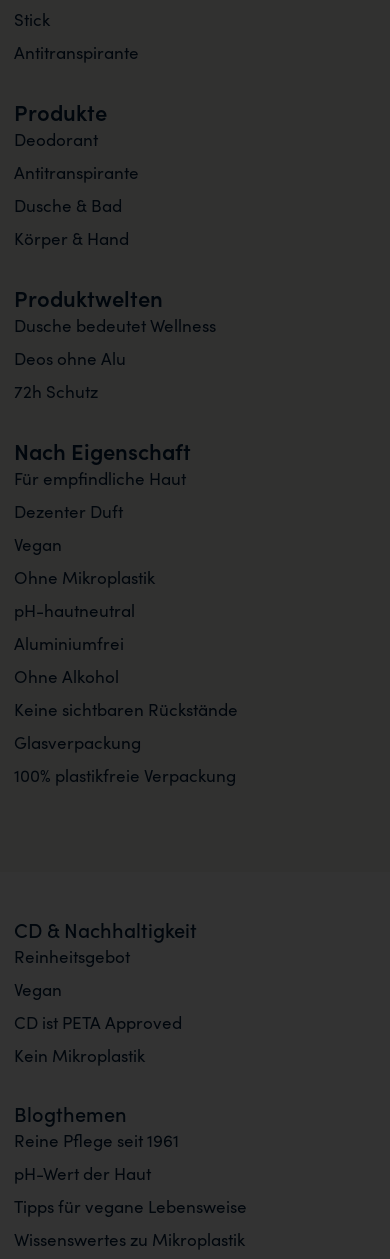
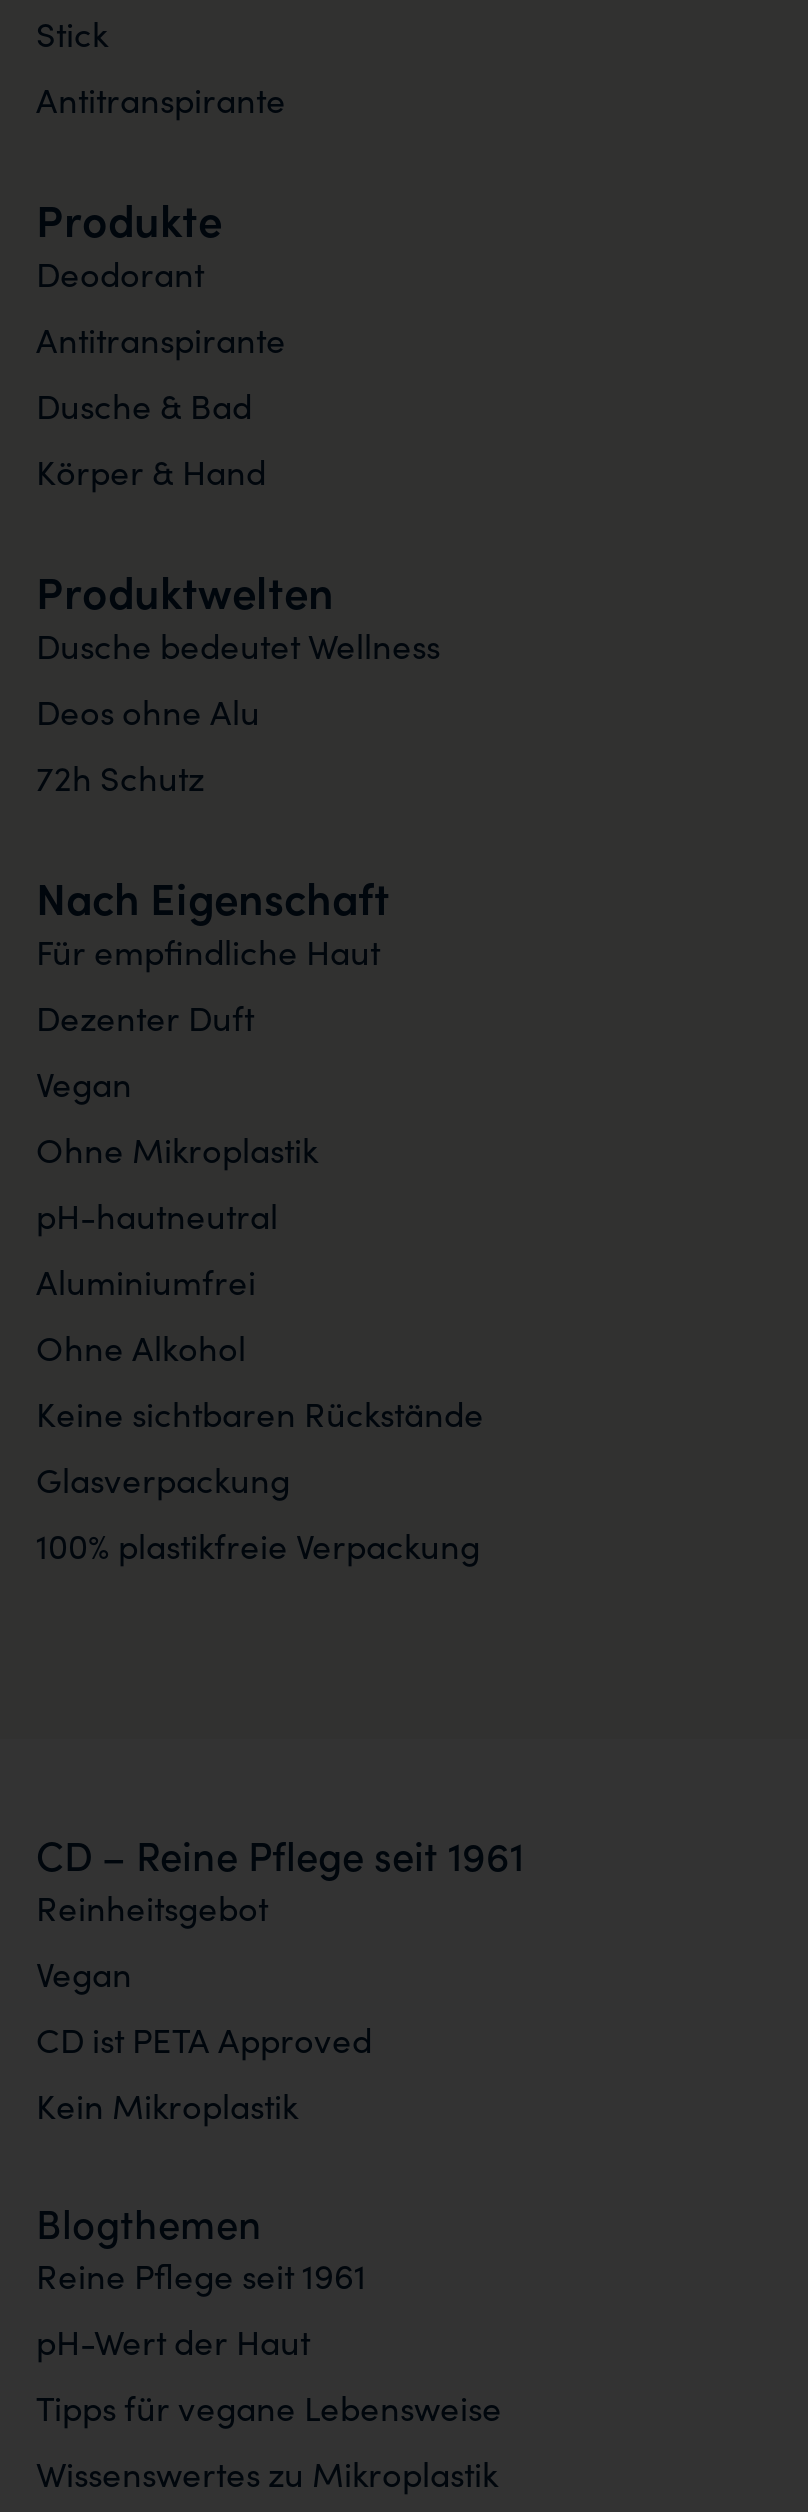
- CD & Nachhaltigkeit
+ CD – Reine Pflege seit 1961
